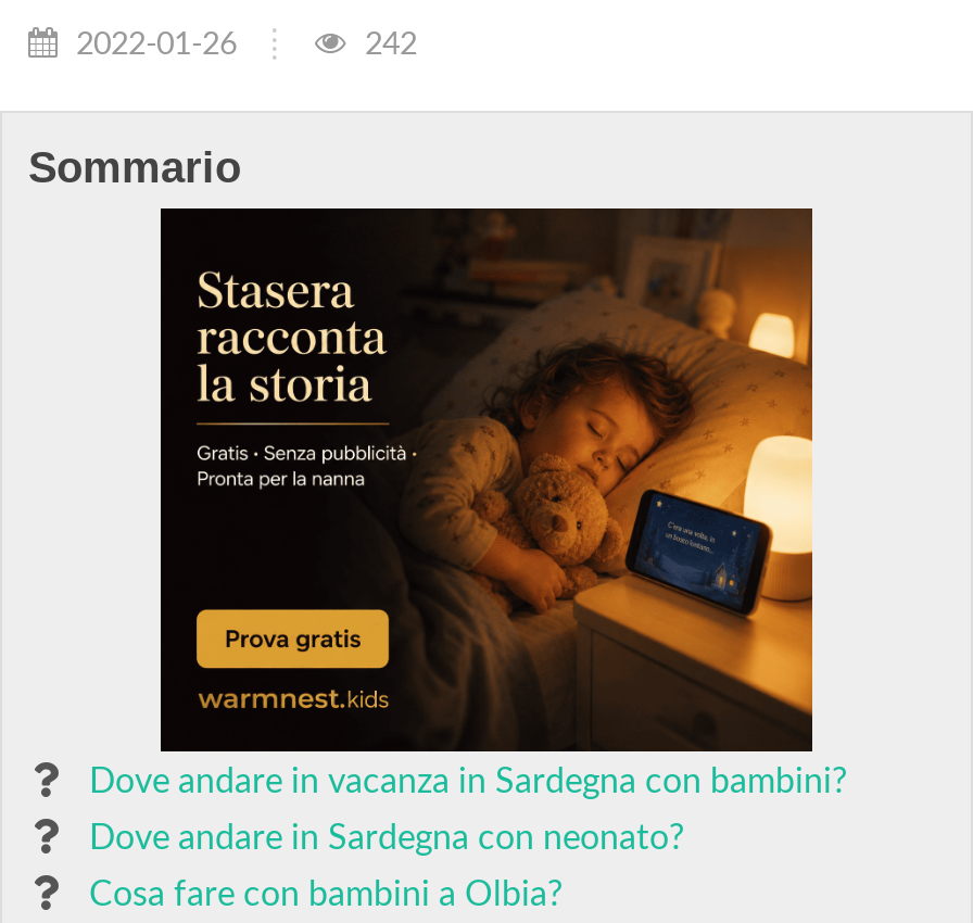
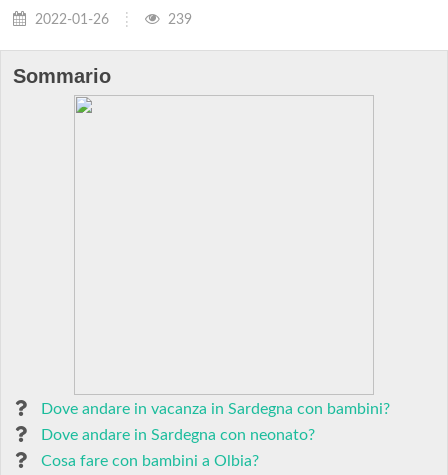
- 242
+ 239

- [image]
